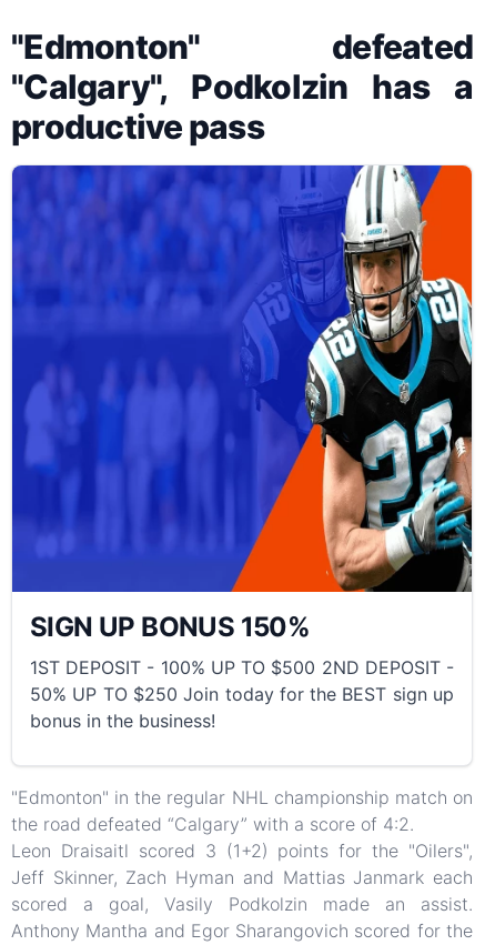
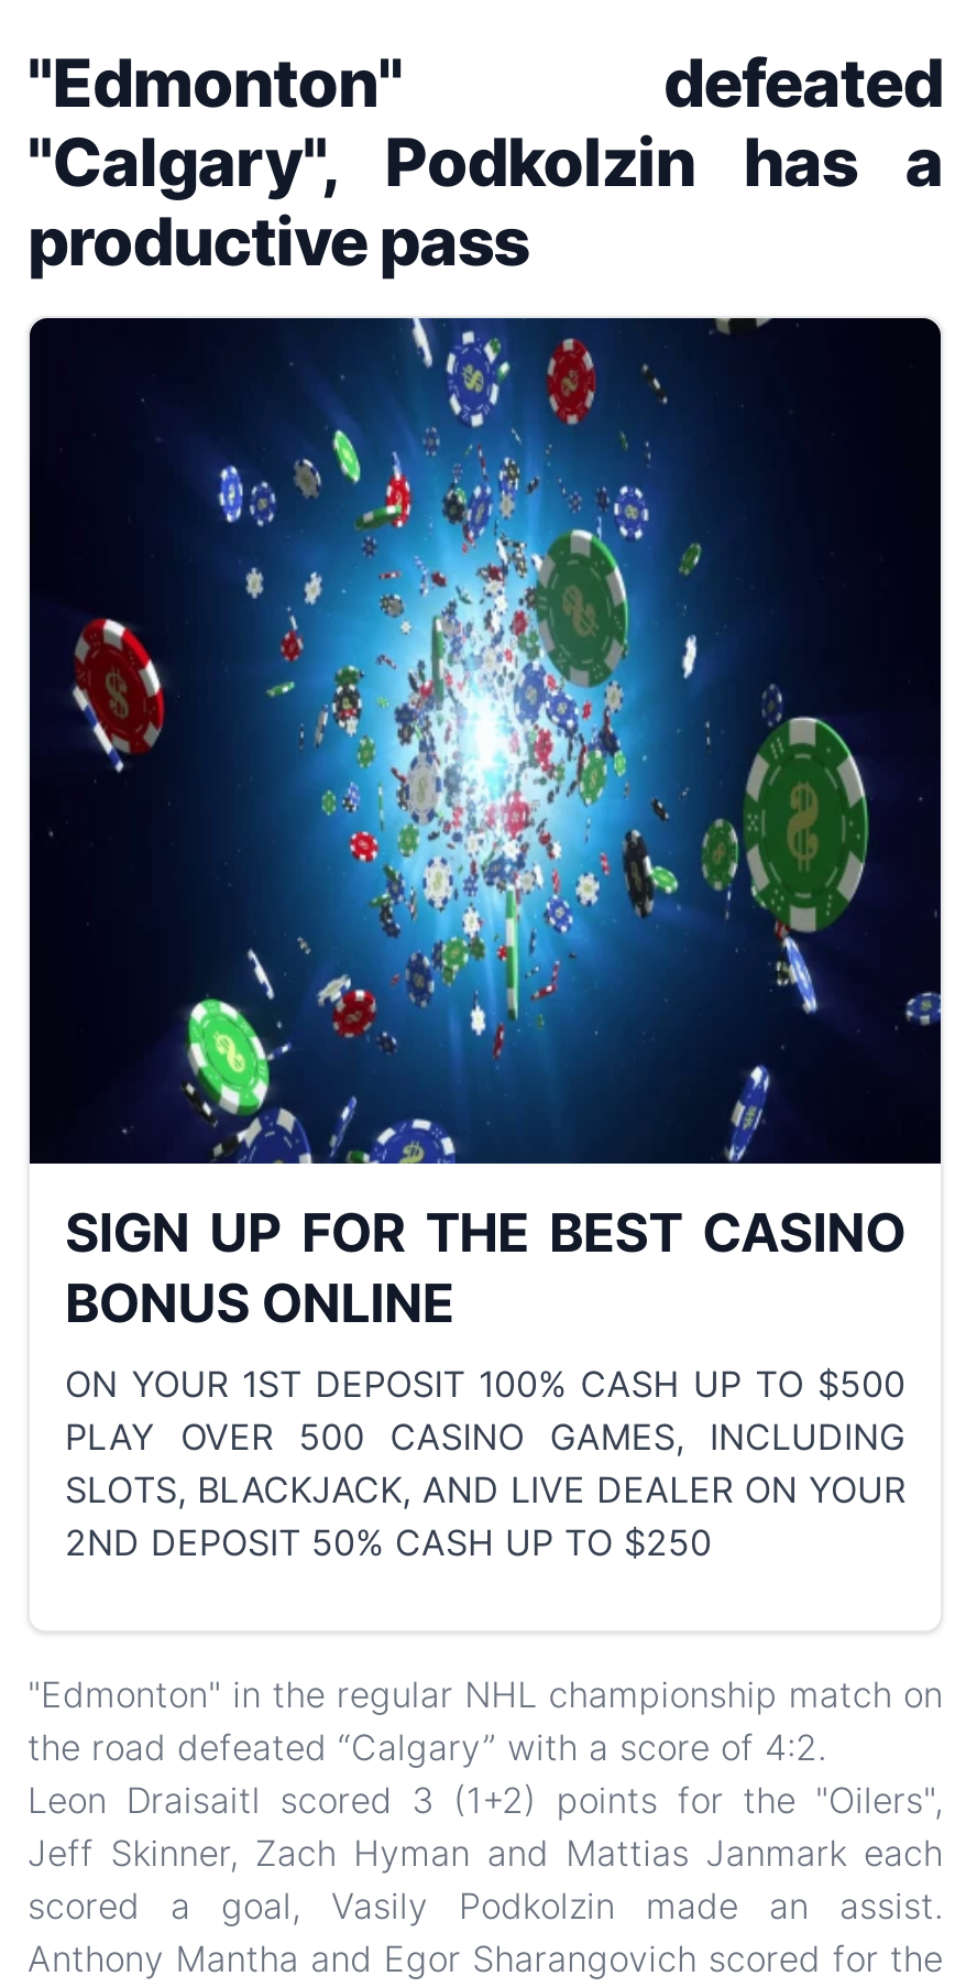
- [image]
- SIGN UP BONUS 150%
- 1ST DEPOSIT - 100% UP TO $500 2ND DEPOSIT -
- 50% UP TO $250 Join today for the BEST sign up
- bonus in the business!
+ [image]
+ SIGN UP FOR THE BEST CASINO
+ BONUS ONLINE
+ ON YOUR 1ST DEPOSIT 100% CASH UP TO $500
+ PLAY OVER 500 CASINO GAMES, INCLUDING
+ SLOTS, BLACKJACK, AND LIVE DEALER ON YOUR
+ 2ND DEPOSIT 50% CASH UP TO $250
